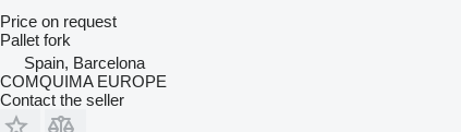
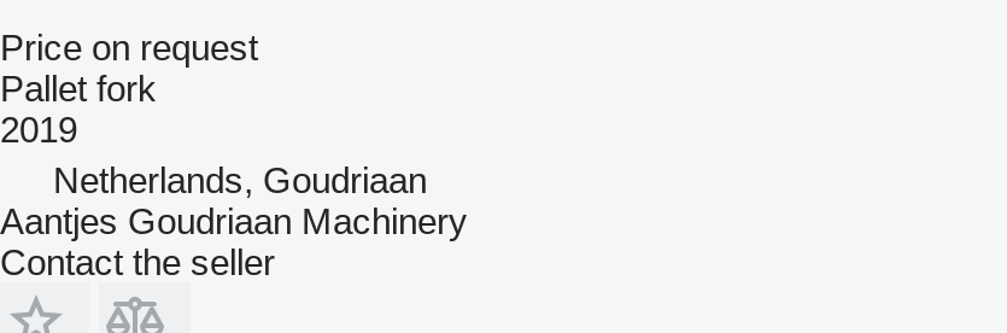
- Spain, Barcelona
- COMQUIMA EUROPE
+ 2019
+ Netherlands, Goudriaan
+ Aantjes Goudriaan Machinery
